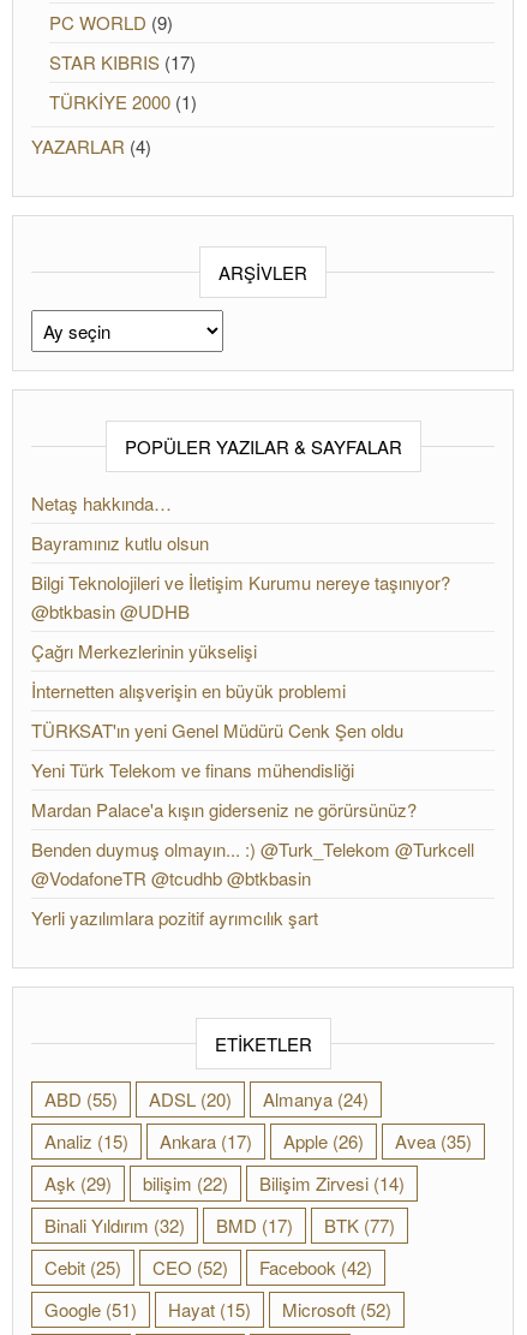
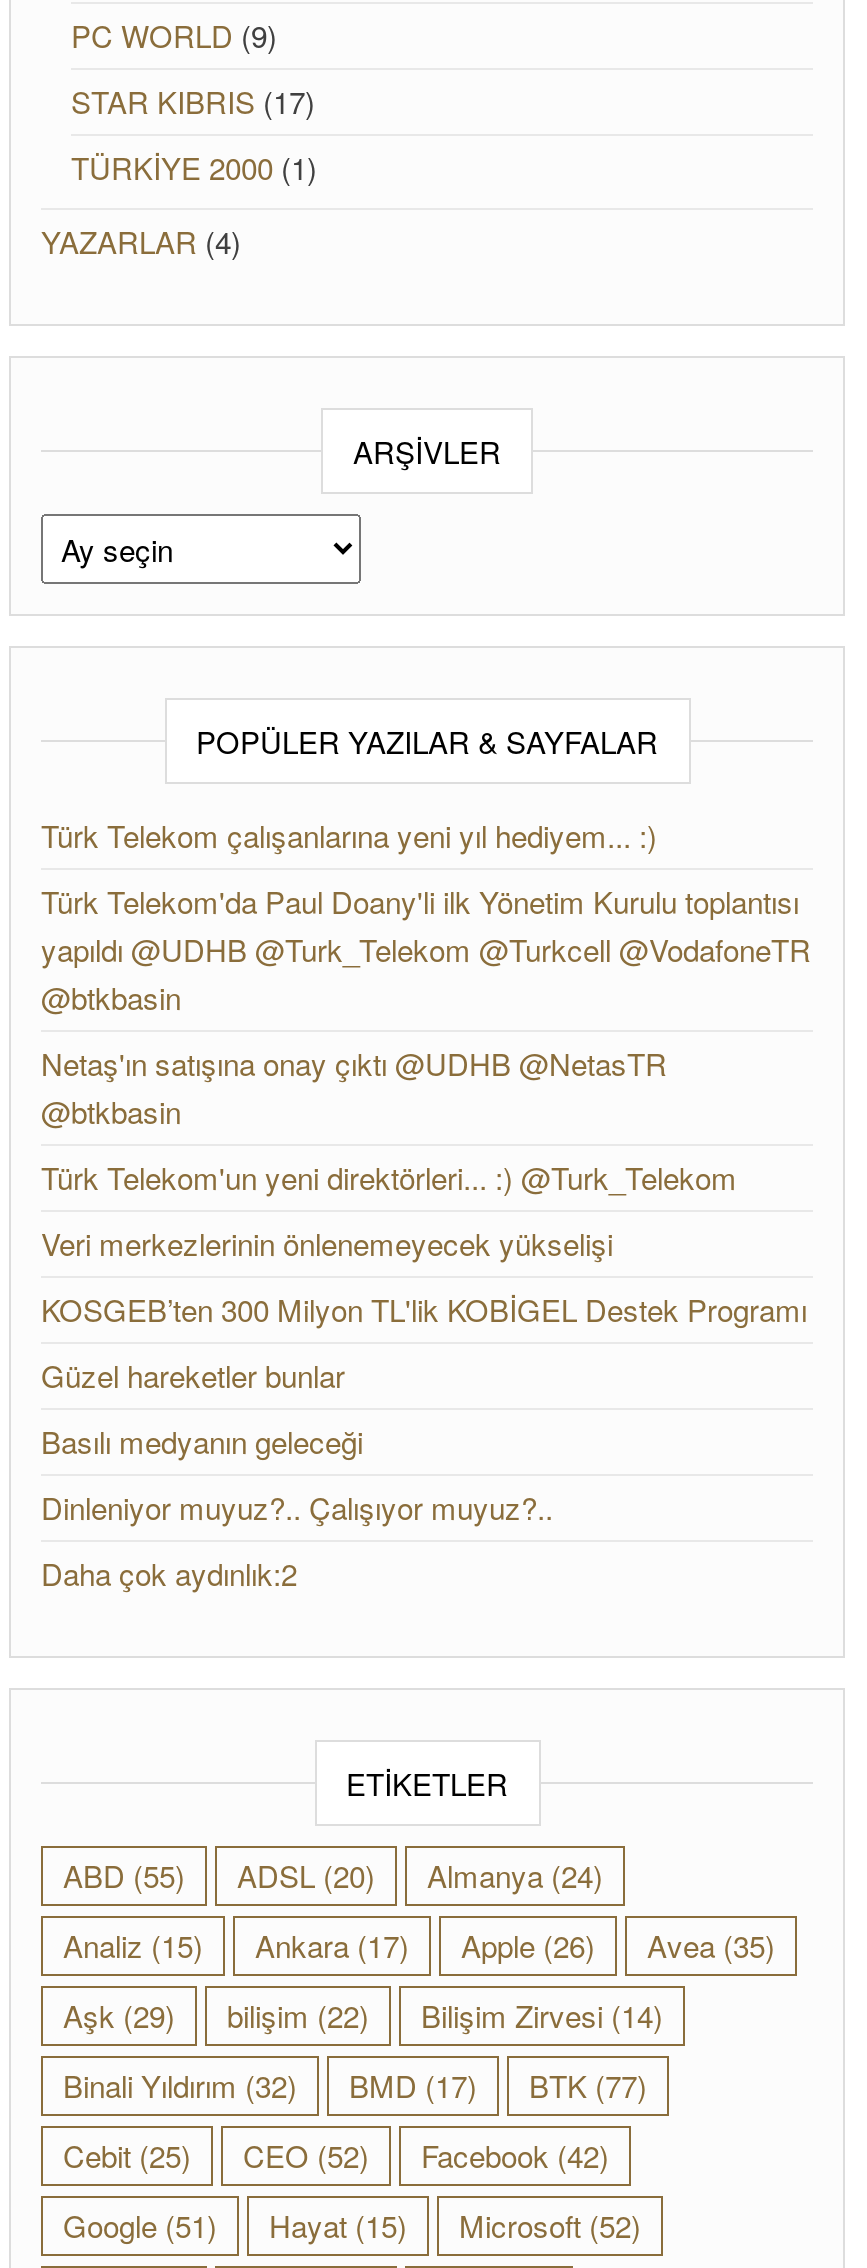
- Netaş hakkında…
+ Türk Telekom çalışanlarına yeni yıl hediyem... :)

- Bayramınız kutlu olsun
+ Türk Telekom'da Paul Doany'li ilk Yönetim Kurulu toplantısı
+ yapıldı @UDHB @Turk_Telekom @Turkcell @VodafoneTR
+ @btkbasin

- Bilgi Teknolojileri ve İletişim Kurumu nereye taşınıyor?
- @btkbasin @UDHB
+ Netaş'ın satışına onay çıktı @UDHB @NetasTR
+ @btkbasin

- Çağrı Merkezlerinin yükselişi
+ Türk Telekom'un yeni direktörleri... :) @Turk_Telekom

- İnternetten alışverişin en büyük problemi
+ Veri merkezlerinin önlenemeyecek yükselişi

- TÜRKSAT'ın yeni Genel Müdürü Cenk Şen oldu
+ KOSGEB’ten 300 Milyon TL'lik KOBİGEL Destek Programı

- Yeni Türk Telekom ve finans mühendisliği
+ Güzel hareketler bunlar

- Mardan Palace'a kışın giderseniz ne görürsünüz?
+ Basılı medyanın geleceği

- Benden duymuş olmayın... :) @Turk_Telekom @Turkcell
- @VodafoneTR @tcudhb @btkbasin
+ Dinleniyor muyuz?.. Çalışıyor muyuz?..

- Yerli yazılımlara pozitif ayrımcılık şart
+ Daha çok aydınlık:2
